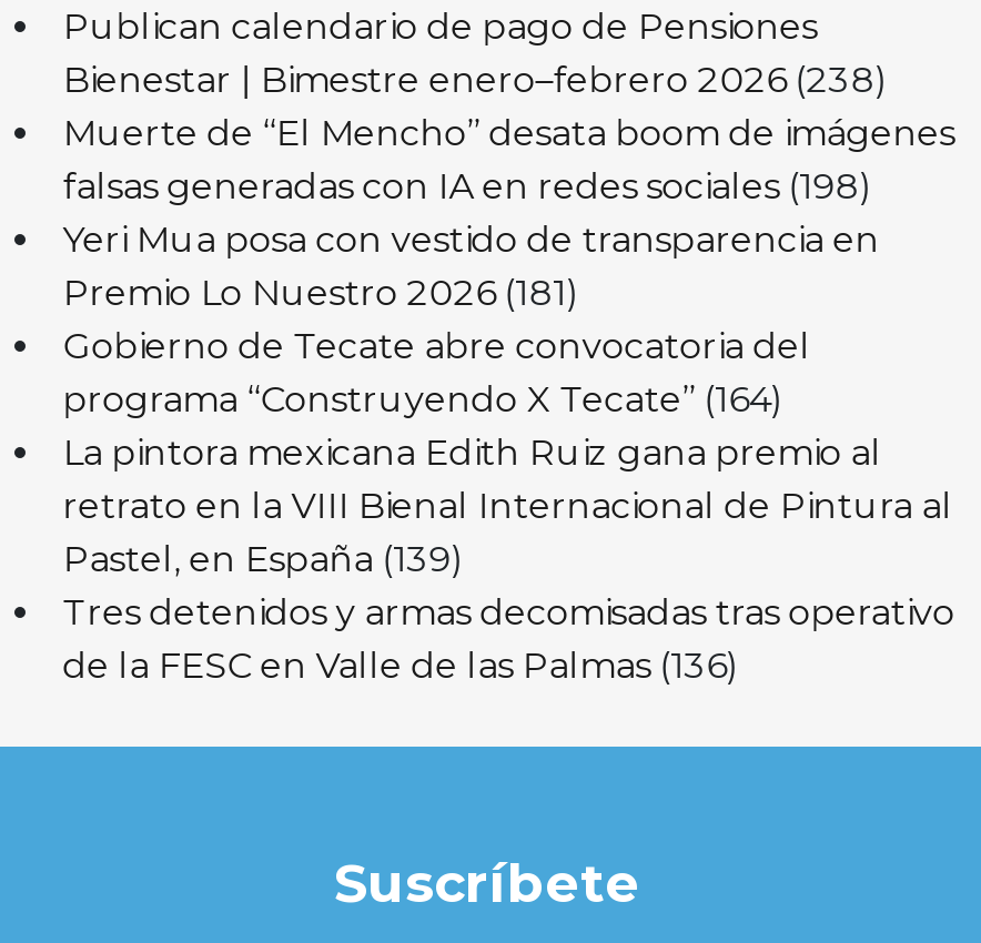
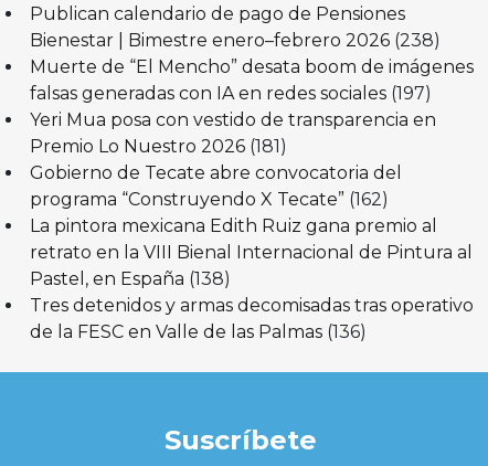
- falsas generadas con IA en redes sociales (198)
+ falsas generadas con IA en redes sociales (197)

- programa “Construyendo X Tecate” (164)
+ programa “Construyendo X Tecate” (162)

- Pastel, en España (139)
+ Pastel, en España (138)
